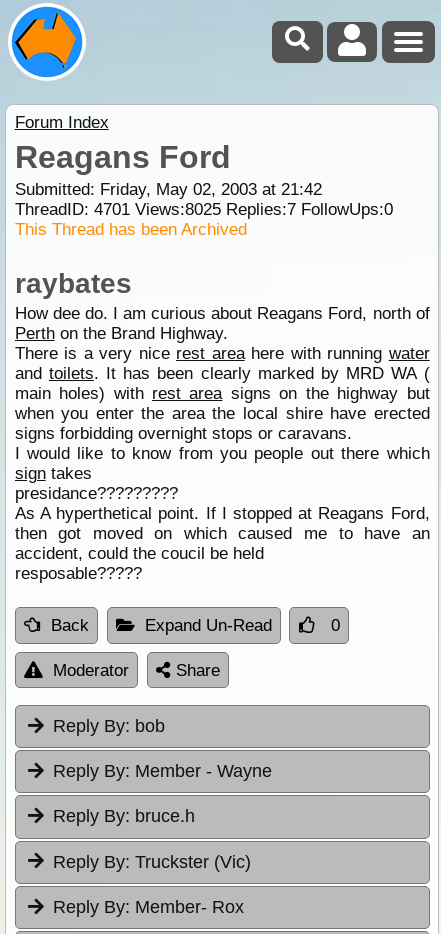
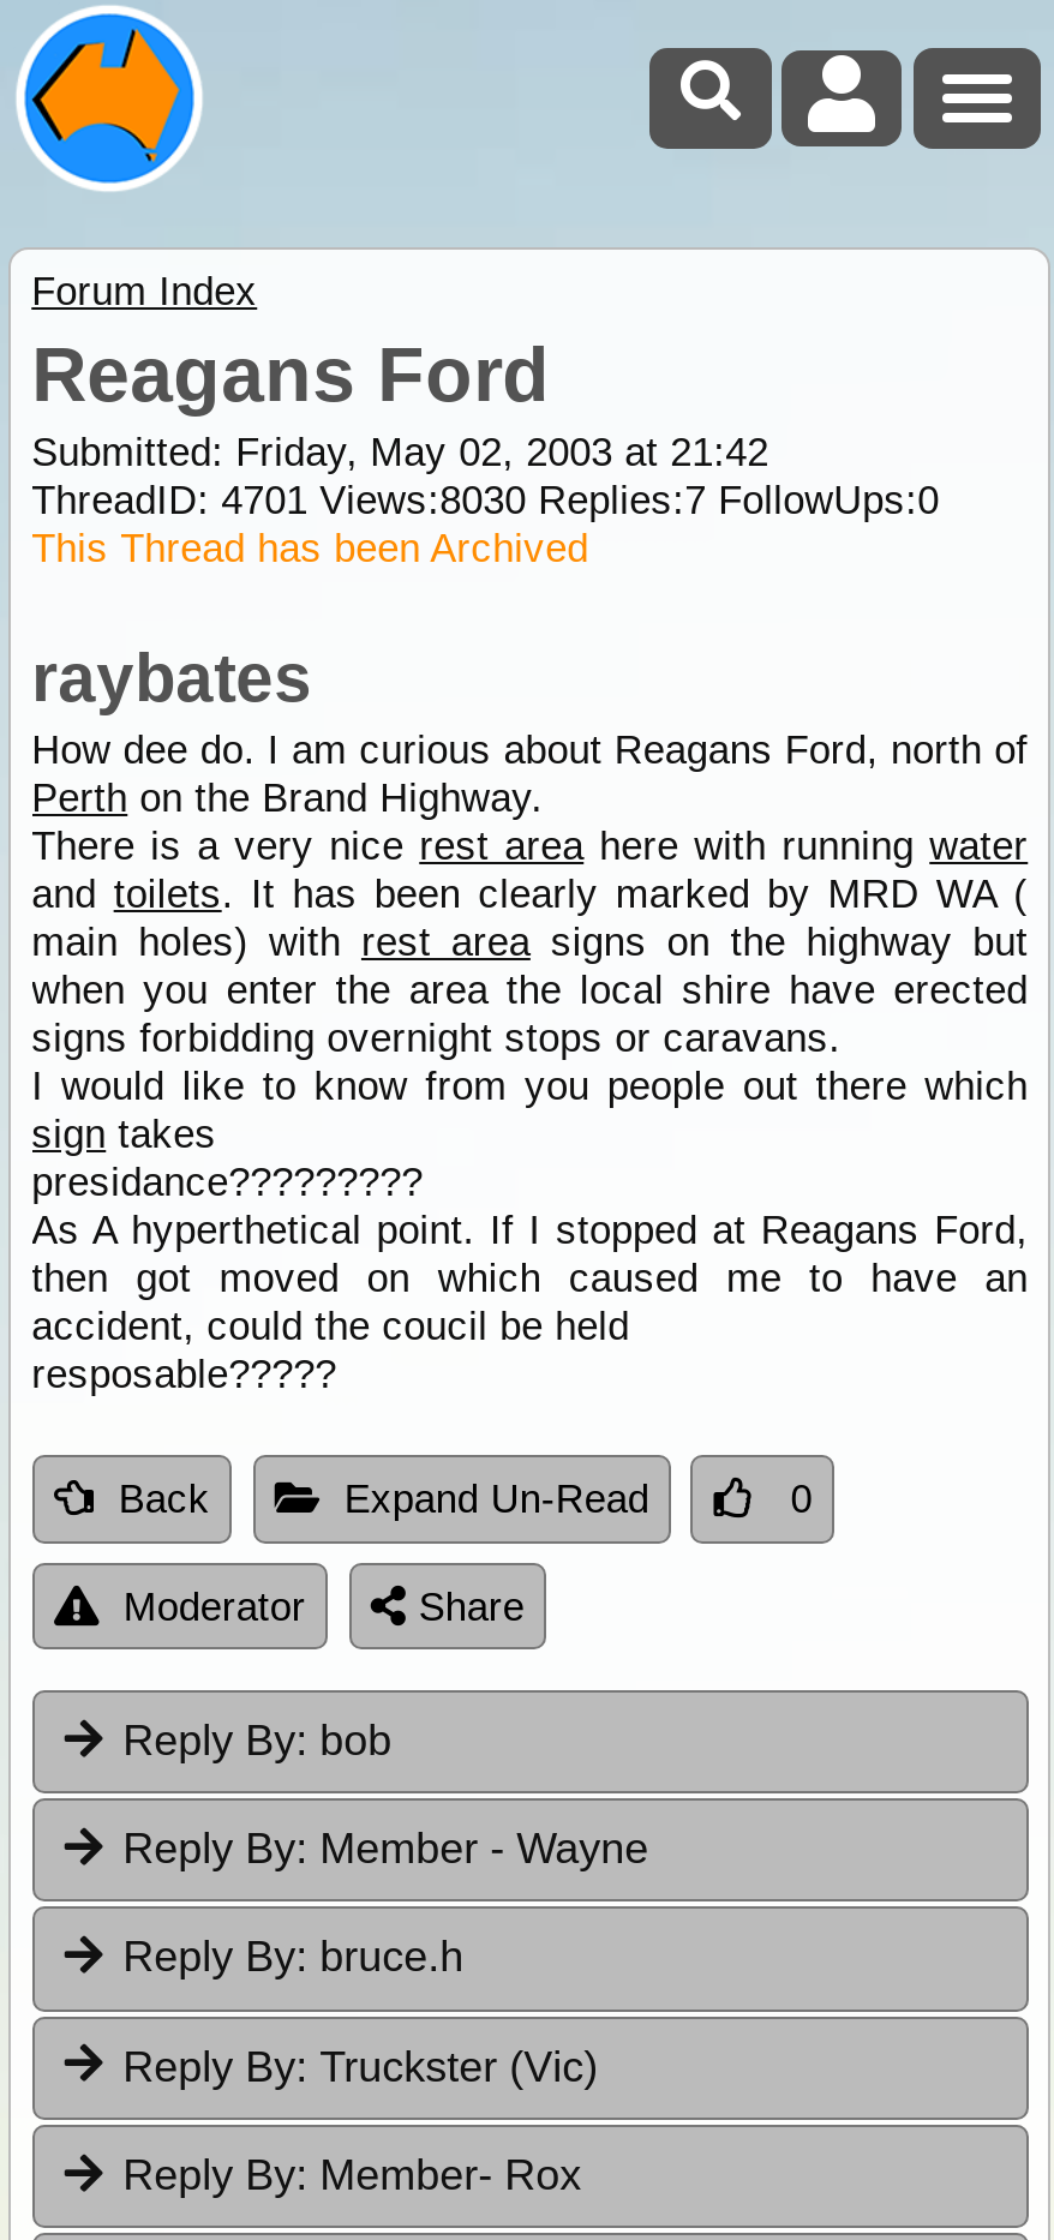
- ThreadID: 4701 Views:8025 Replies:7 FollowUps:0
+ ThreadID: 4701 Views:8030 Replies:7 FollowUps:0
